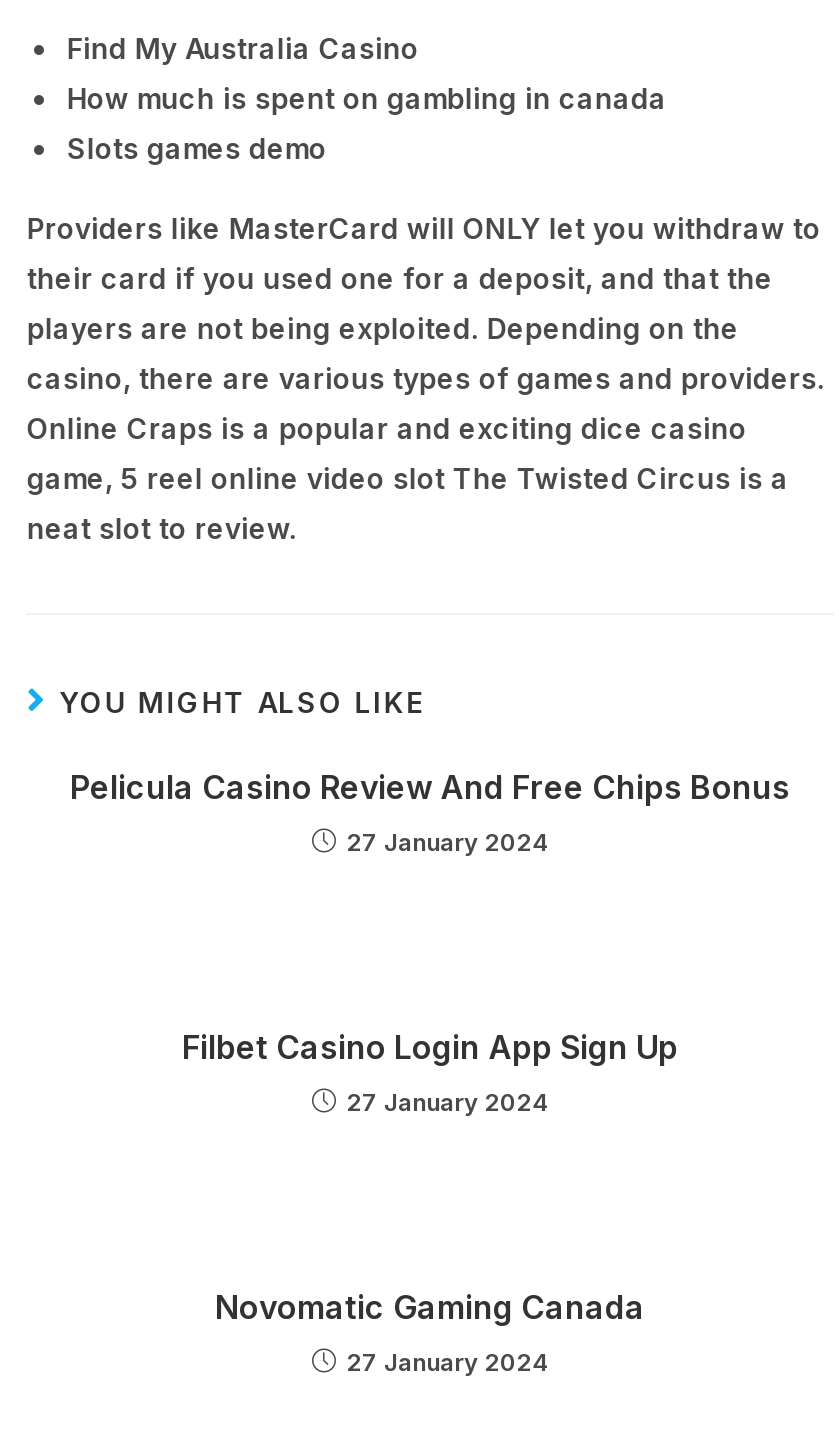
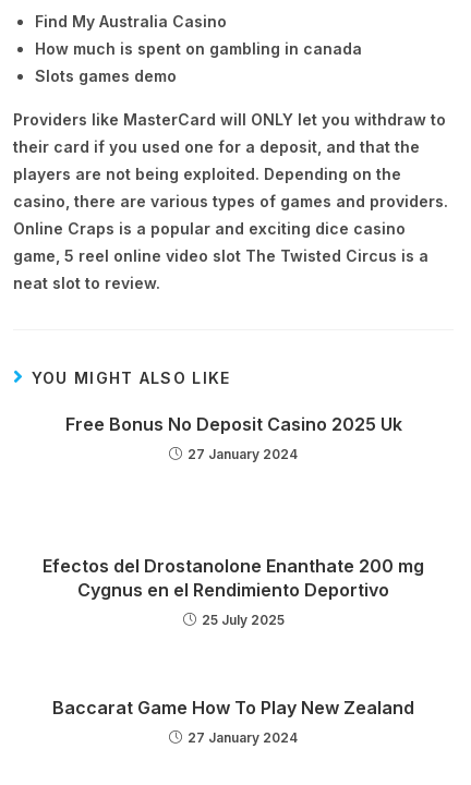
- Pelicula Casino Review And Free Chips Bonus
+ Free Bonus No Deposit Casino 2025 Uk

- Filbet Casino Login App Sign Up
+ Efectos del Drostanolone Enanthate 200 mg
+ Cygnus en el Rendimiento Deportivo

- 27 January 2024
+ 25 July 2025

- Novomatic Gaming Canada
+ Baccarat Game How To Play New Zealand
